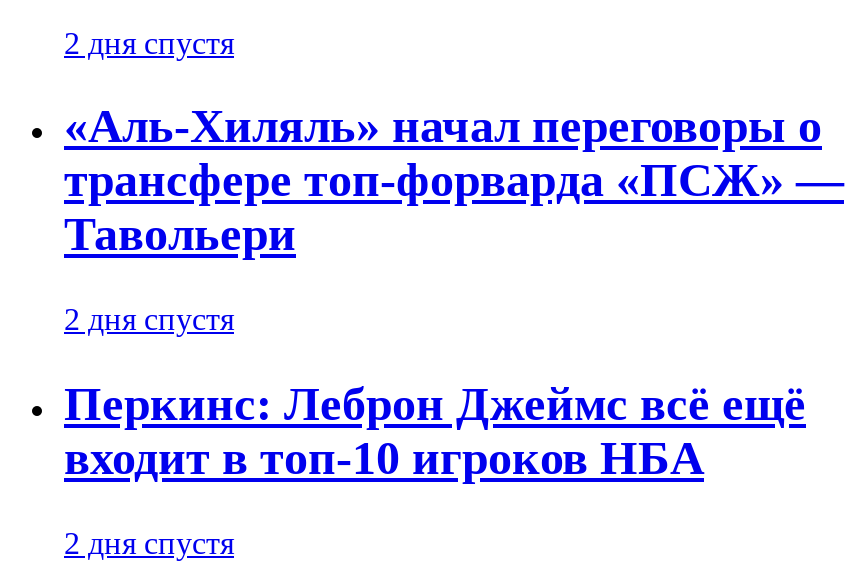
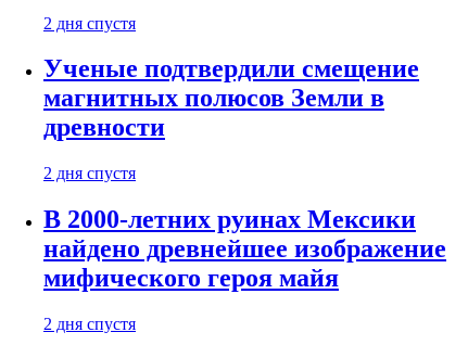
- «Аль-Хиляль» начал переговоры о
- трансфере топ-форварда «ПСЖ» —
- Тавольери
+ Ученые подтвердили смещение
+ магнитных полюсов Земли в
+ древности

- Перкинс: Леброн Джеймс всё ещё
- входит в топ-10 игроков НБА
+ В 2000-летних руинах Мексики
+ найдено древнейшее изображение
+ мифического героя майя
